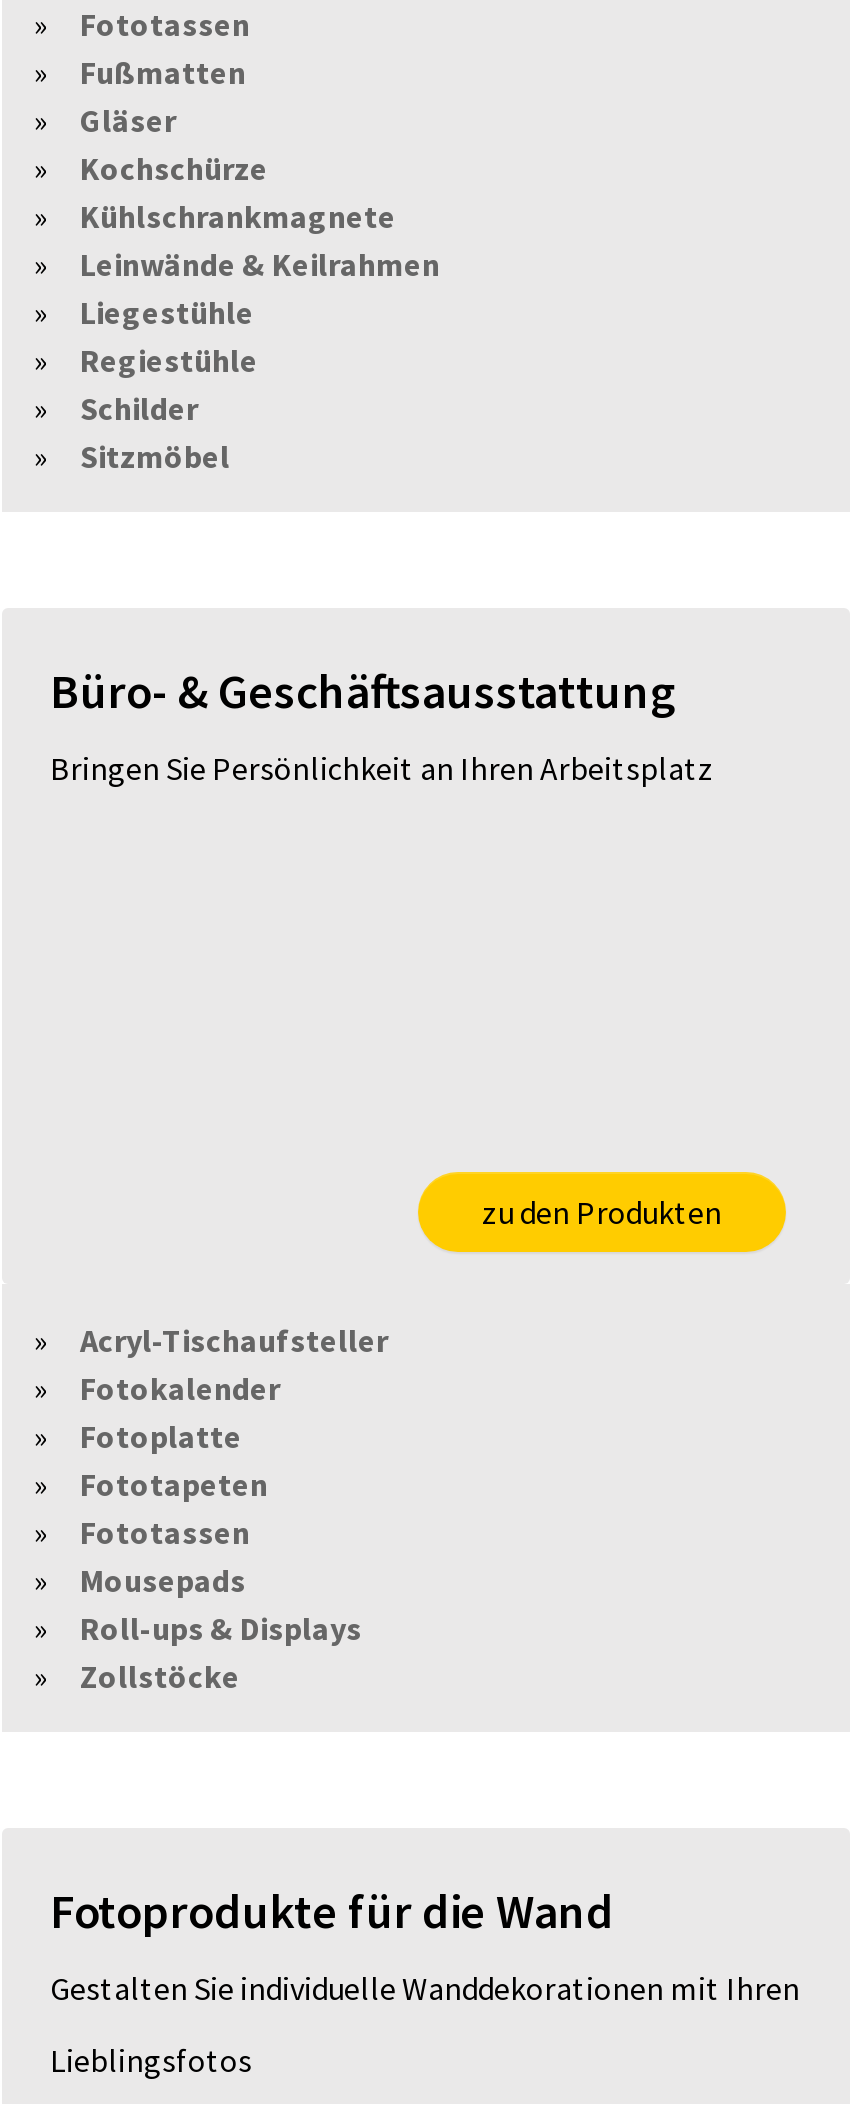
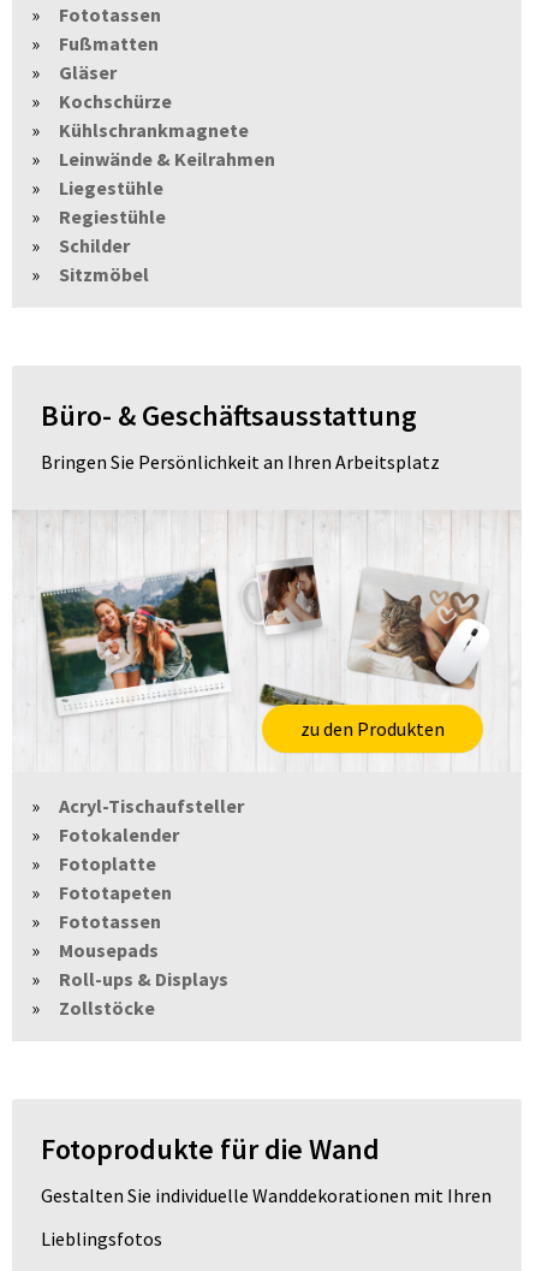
+ [image]

+ [image]
